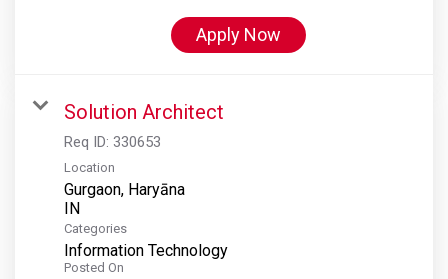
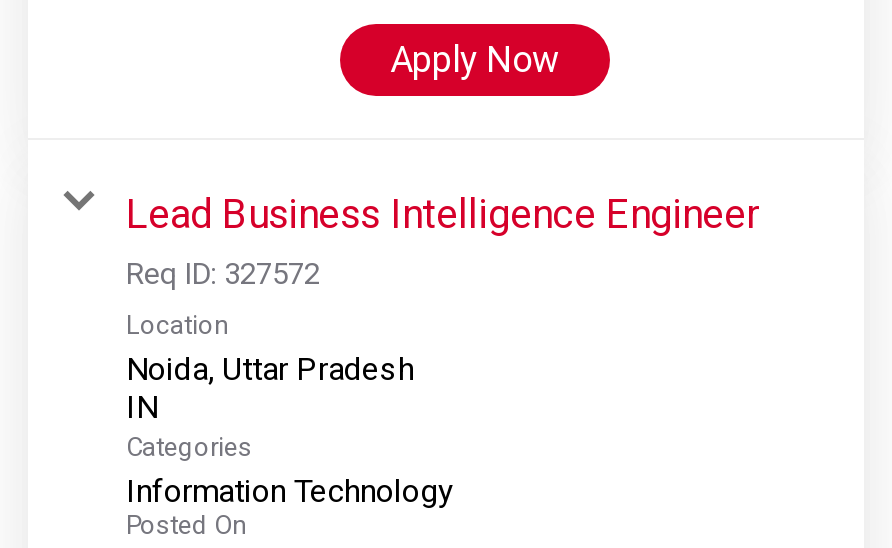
- Solution Architect
- Req ID: 330653
+ Lead Business Intelligence Engineer
+ Req ID: 327572

- Gurgaon, Haryāna
+ Noida, Uttar Pradesh
